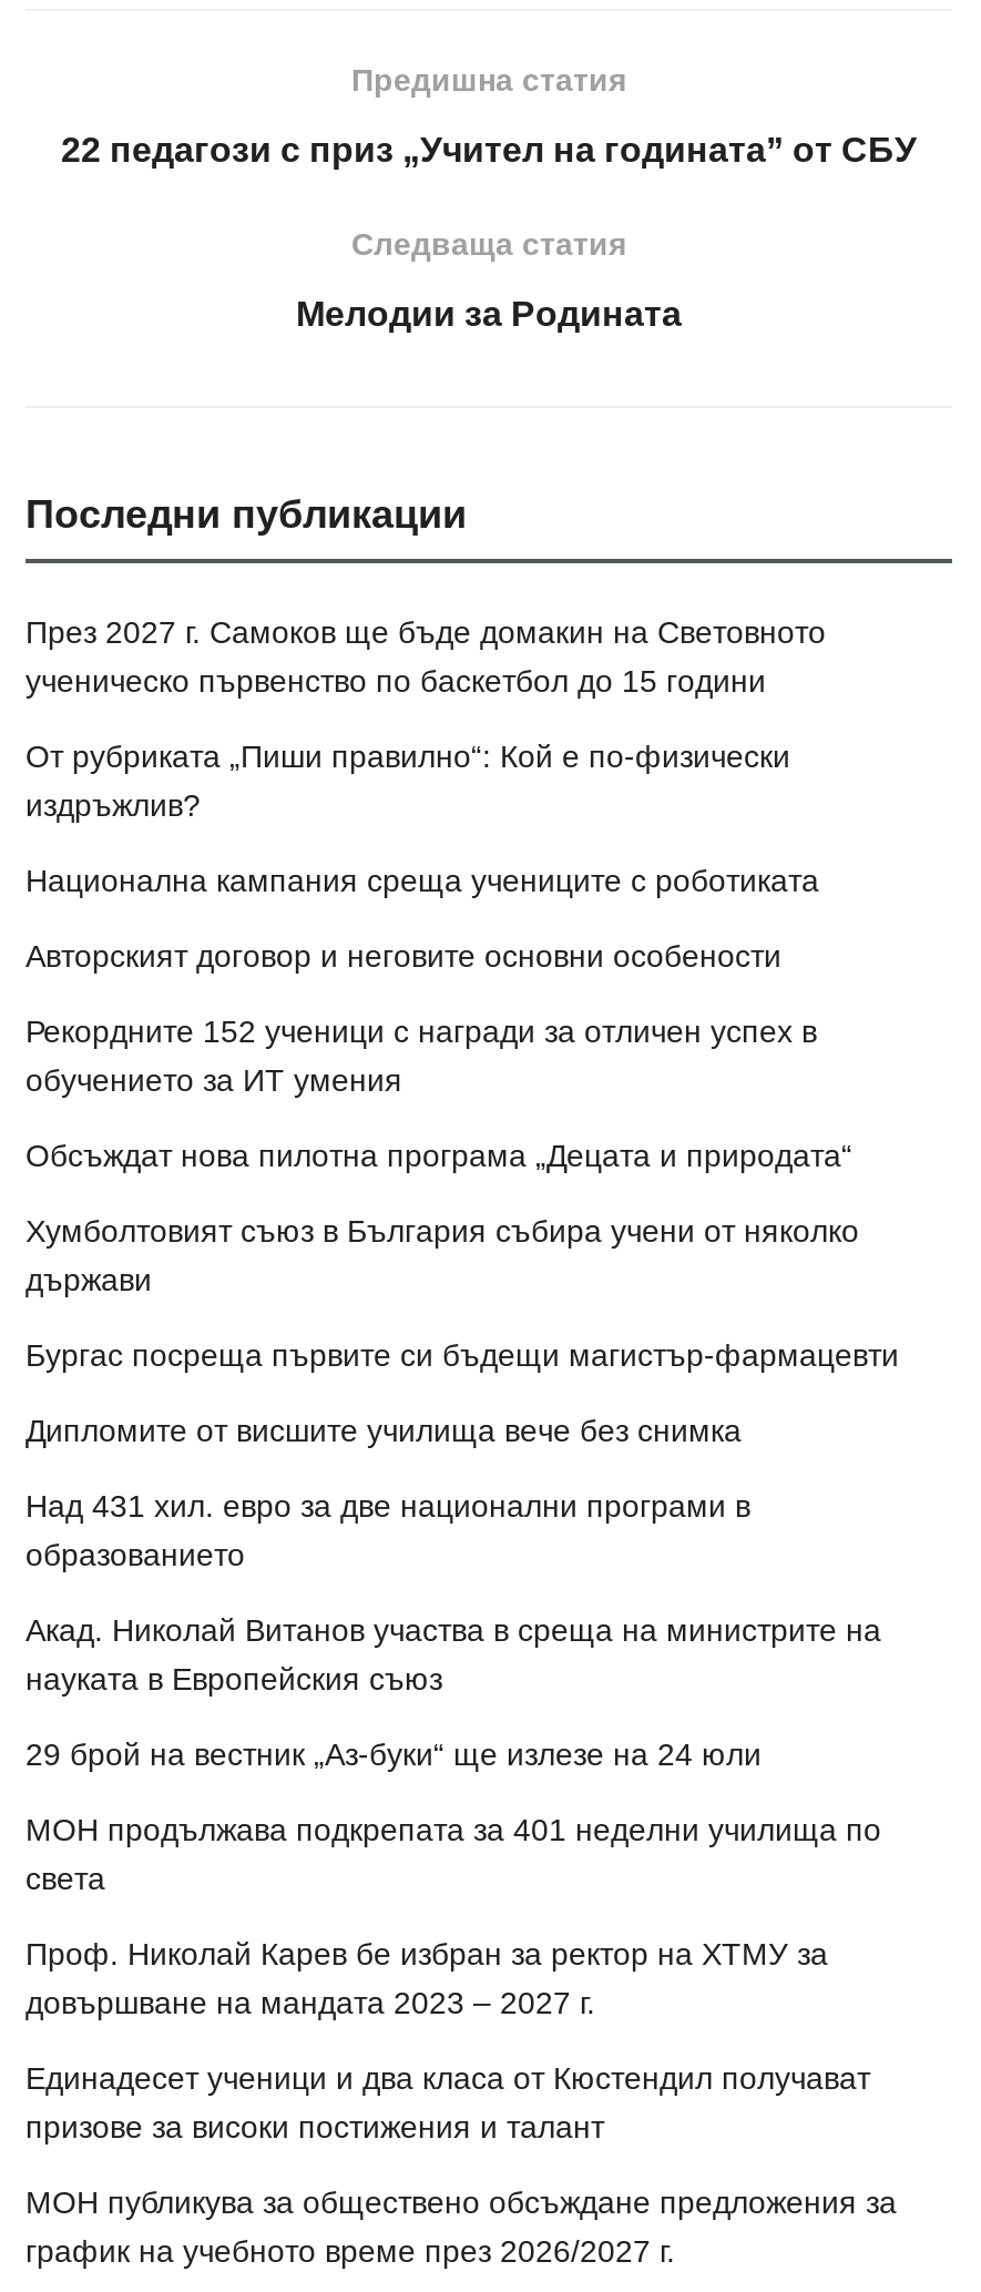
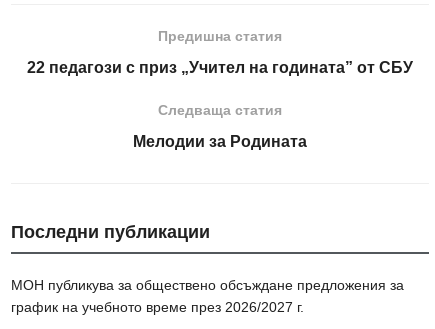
- През 2027 г. Самоков ще бъде домакин на Световното
- ученическо първенство по баскетбол до 15 години
- От рубриката „Пиши правилно“: Кой е по-физически
- издръжлив?
- Национална кампания среща учениците с роботиката
- Авторският договор и неговите основни особености
- Рекордните 152 ученици с награди за отличен успех в
- обучението за ИТ умения
- Обсъждат нова пилотна програма „Децата и природата“
- Хумболтовият съюз в България събира учени от няколко
- държави
- Бургас посреща първите си бъдещи магистър-фармацевти
- Дипломите от висшите училища вече без снимка
- Над 431 хил. евро за две национални програми в
- образованието
- Акад. Николай Витанов участва в среща на министрите на
- науката в Европейския съюз
- 29 брой на вестник „Аз-буки“ ще излезе на 24 юли
- МОН продължава подкрепата за 401 неделни училища по
- света
- Проф. Николай Карев бе избран за ректор на ХТМУ за
- довършване на мандата 2023 – 2027 г.
- Единадесет ученици и два класа от Кюстендил получават
- призове за високи постижения и талант
